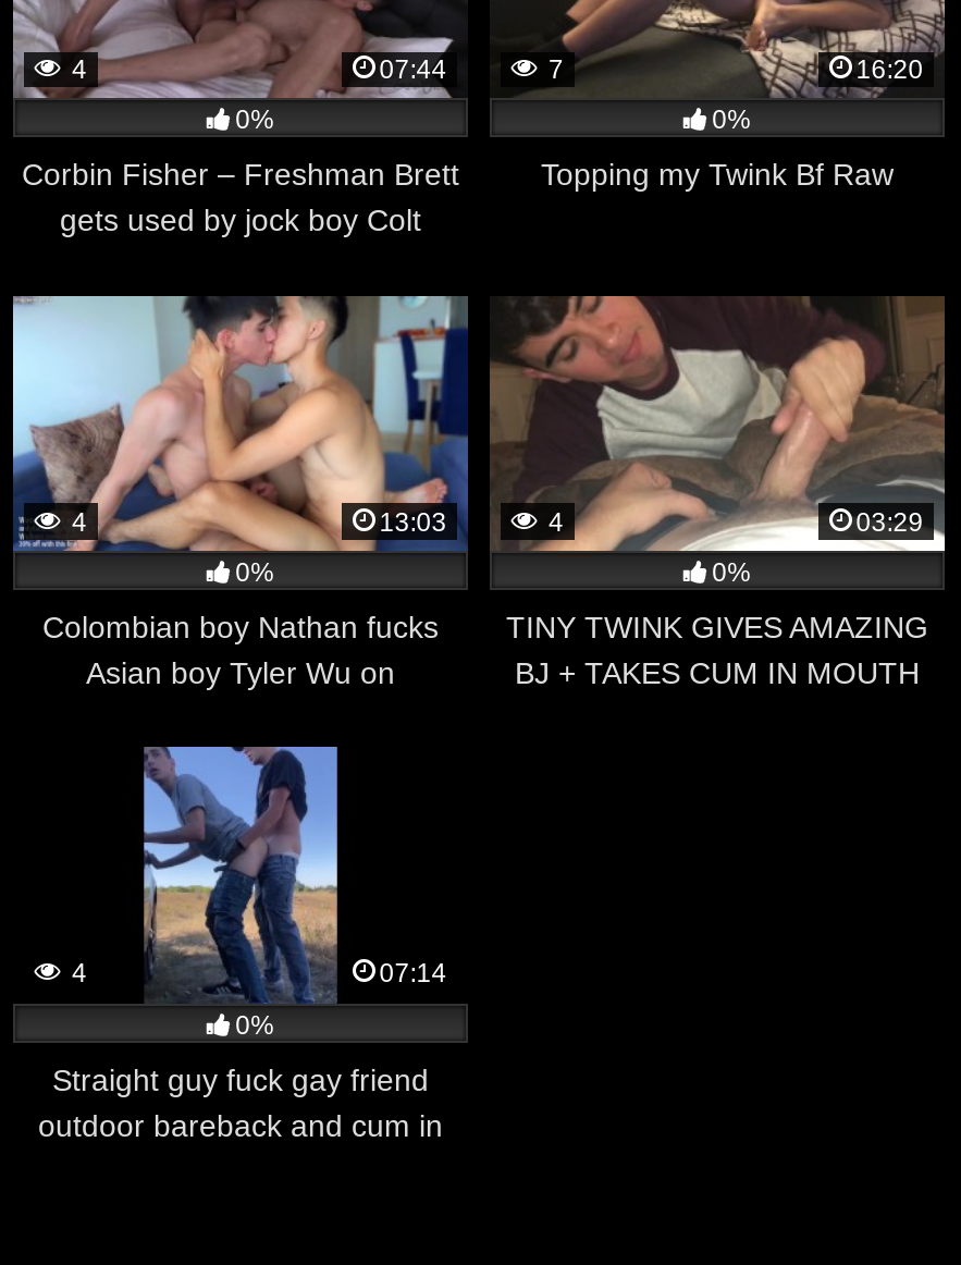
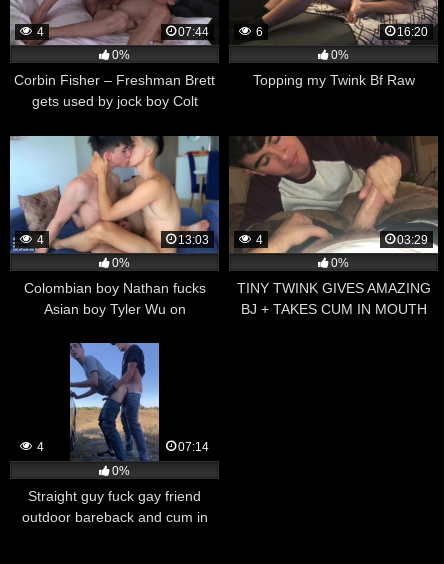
- 7
+ 6
